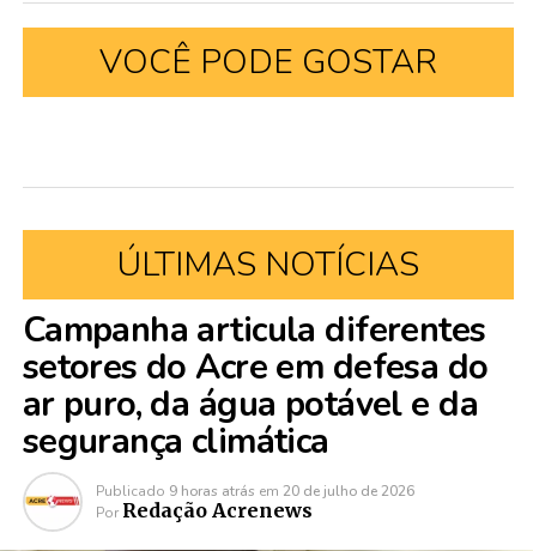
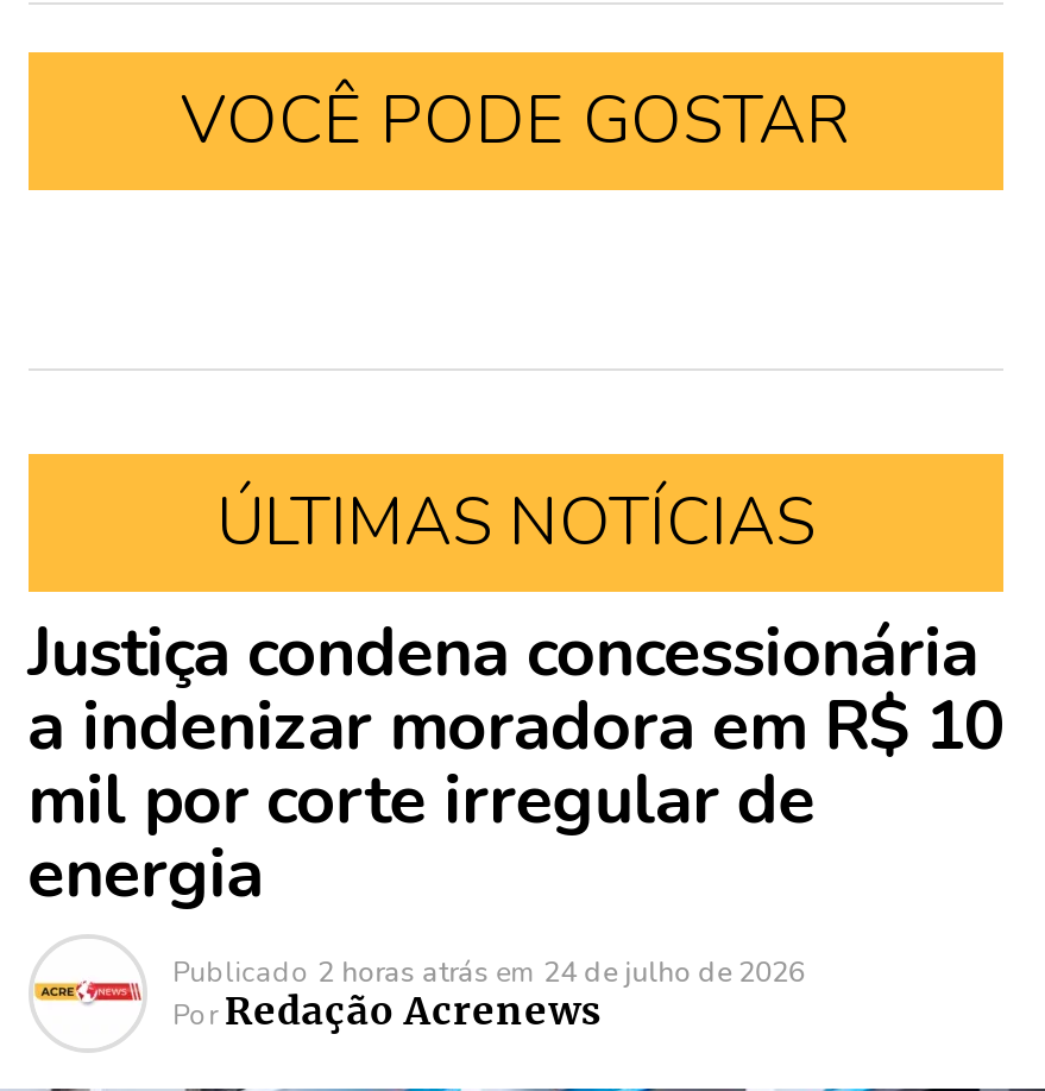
- Campanha articula diferentes
- setores do Acre em defesa do
- ar puro, da água potável e da
- segurança climática
- Publicado 9 horas atrás em 20 de julho de 2026
+ Justiça condena concessionária
+ a indenizar moradora em R$ 10
+ mil por corte irregular de
+ energia
+ Publicado 2 horas atrás em 24 de julho de 2026
